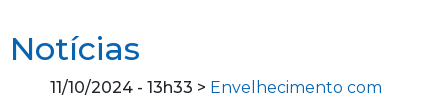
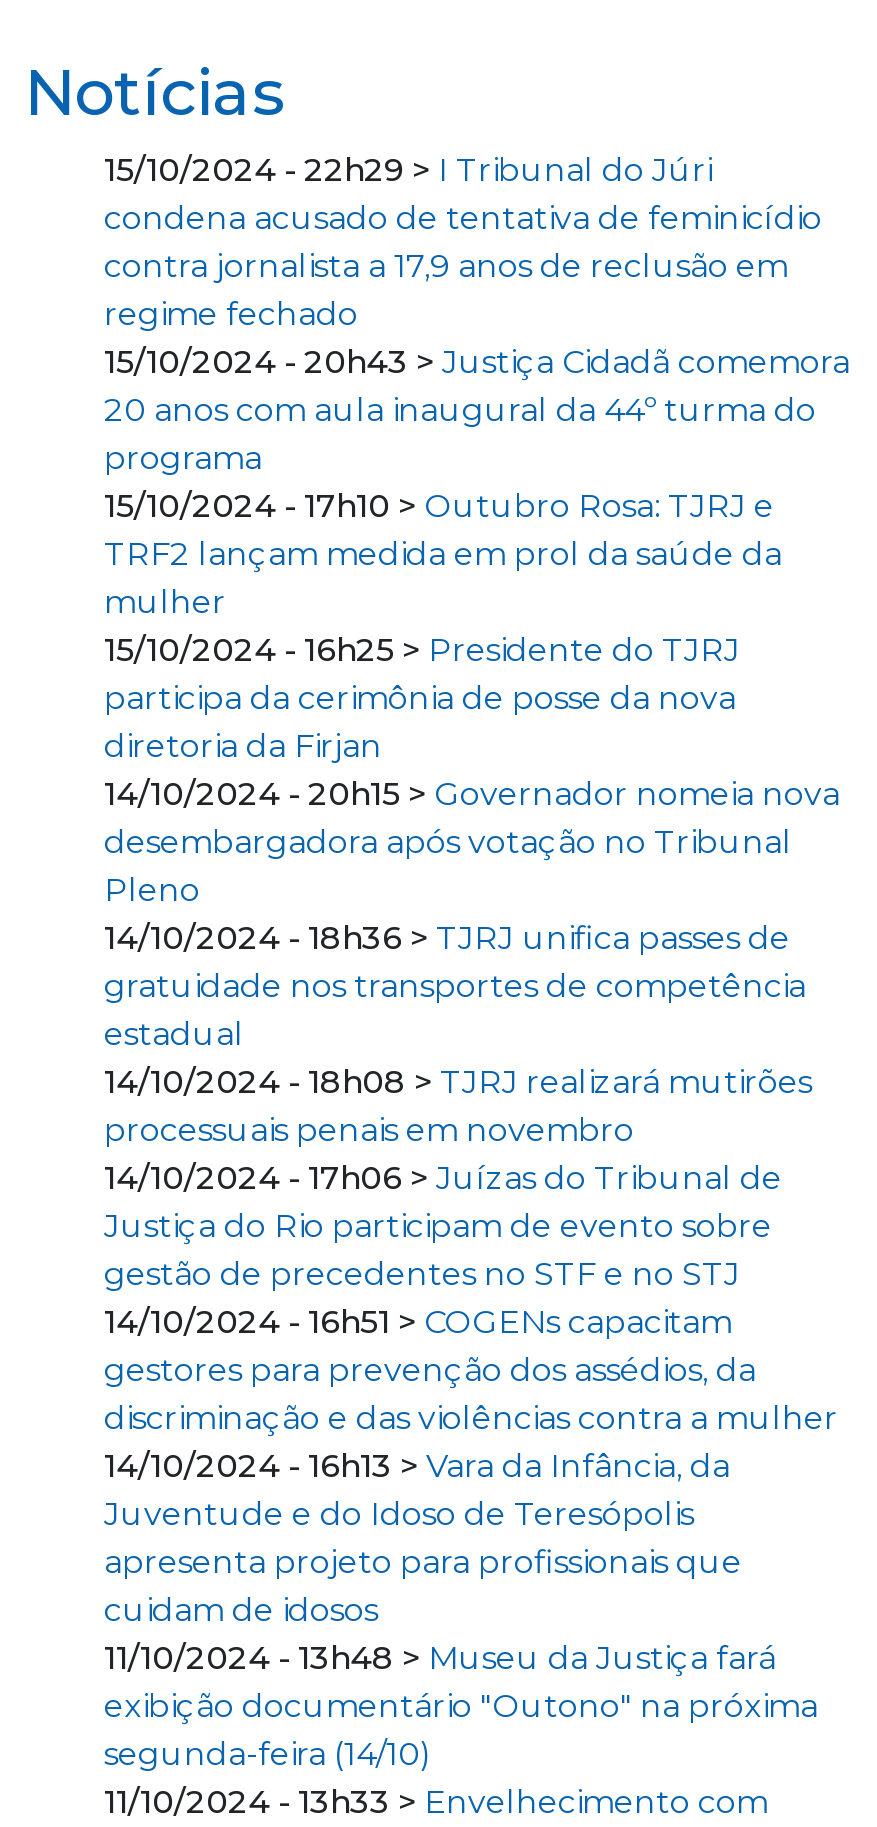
+ 15/10/2024 - 22h29 > I Tribunal do Júri
+ condena acusado de tentativa de feminicídio
+ contra jornalista a 17,9 anos de reclusão em
+ regime fechado
+ 15/10/2024 - 20h43 > Justiça Cidadã comemora
+ 20 anos com aula inaugural da 44º turma do
+ programa
+ 15/10/2024 - 17h10 > Outubro Rosa: TJRJ e
+ TRF2 lançam medida em prol da saúde da
+ mulher
+ 15/10/2024 - 16h25 > Presidente do TJRJ
+ participa da cerimônia de posse da nova
+ diretoria da Firjan
+ 14/10/2024 - 20h15 > Governador nomeia nova
+ desembargadora após votação no Tribunal
+ Pleno
+ 14/10/2024 - 18h36 > TJRJ unifica passes de
+ gratuidade nos transportes de competência
+ estadual
+ 14/10/2024 - 18h08 > TJRJ realizará mutirões
+ processuais penais em novembro
+ 14/10/2024 - 17h06 > Juízas do Tribunal de
+ Justiça do Rio participam de evento sobre
+ gestão de precedentes no STF e no STJ
+ 14/10/2024 - 16h51 > COGENs capacitam
+ gestores para prevenção dos assédios, da
+ discriminação e das violências contra a mulher
+ 14/10/2024 - 16h13 > Vara da Infância, da
+ Juventude e do Idoso de Teresópolis
+ apresenta projeto para profissionais que
+ cuidam de idosos
+ 11/10/2024 - 13h48 > Museu da Justiça fará
+ exibição documentário "Outono" na próxima
+ segunda-feira (14/10)
